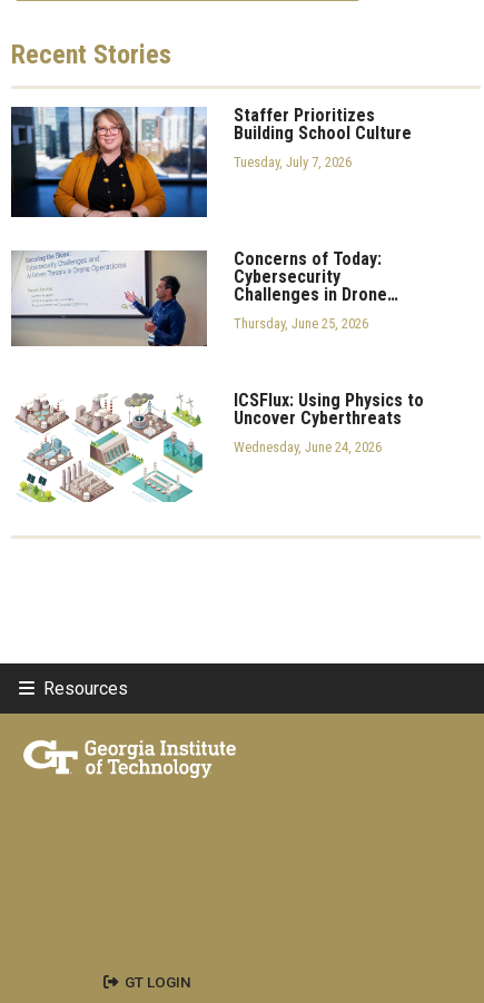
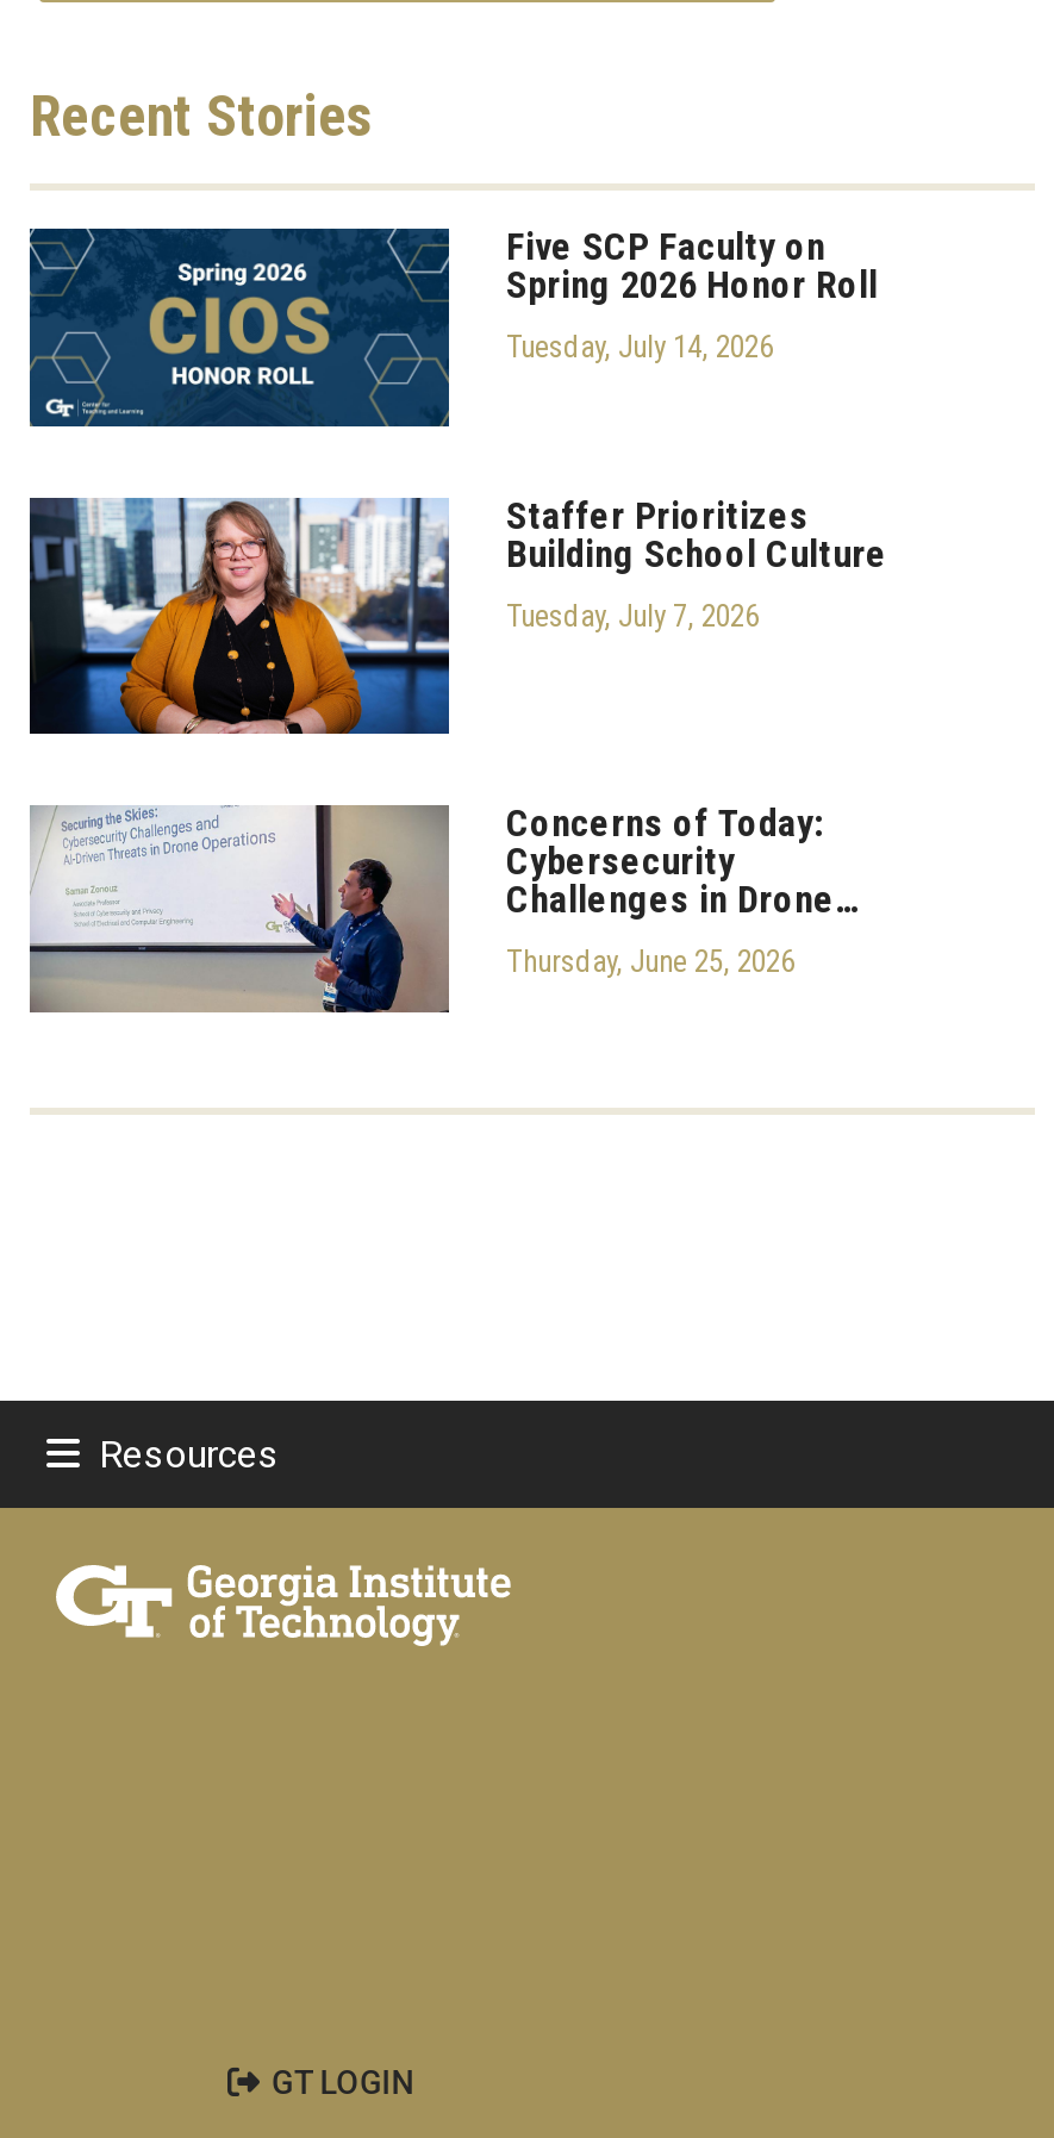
+ [image]
+ Five SCP Faculty on
+ Spring 2026 Honor Roll
+ Tuesday, July 14, 2026

moved down: [image] | Staffer Prioritizes | Building School Culture | Tuesday, July 7, 2026 | Concerns of Today: | Cybersecurity | Challenges in Drone… | Thursday, June 25, 2026

- [image]
- ICSFlux: Using Physics to
- Uncover Cyberthreats
- Wednesday, June 24, 2026
